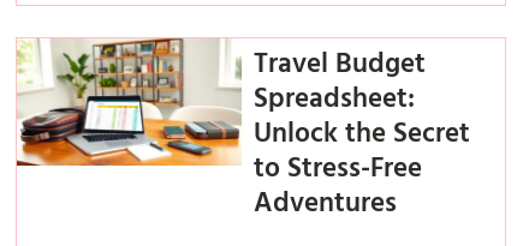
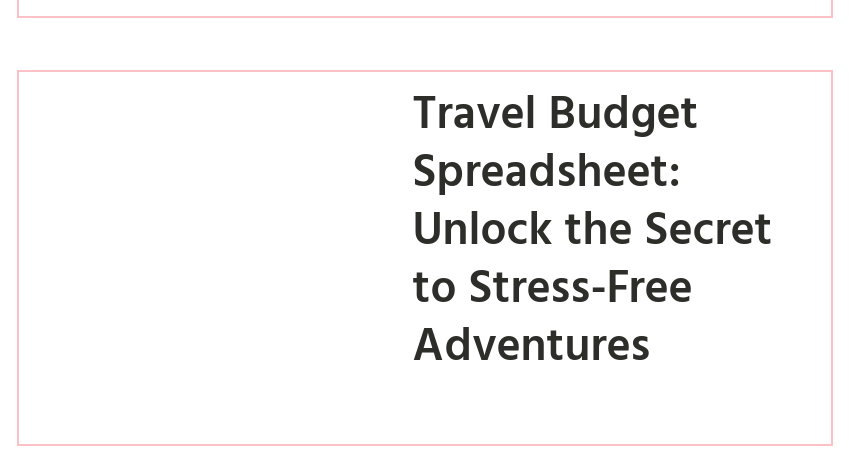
- [image]
